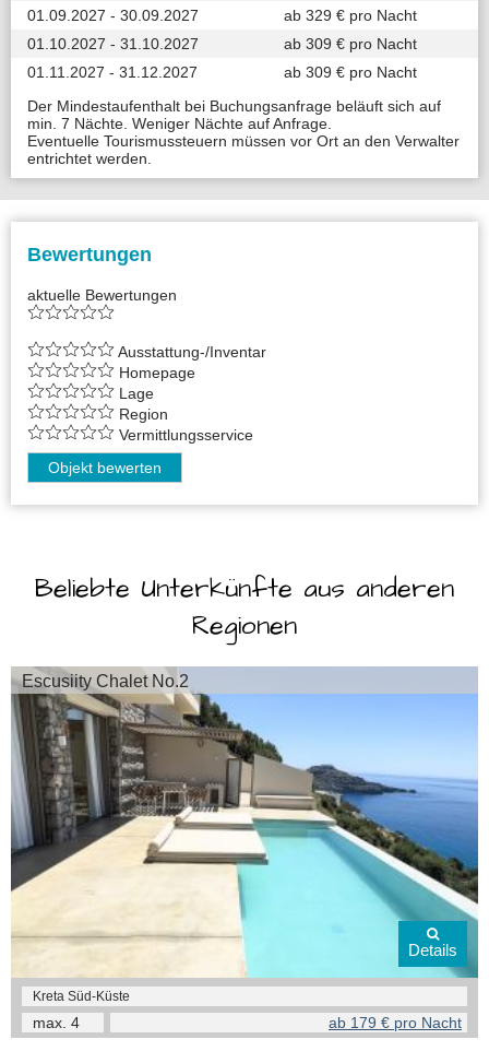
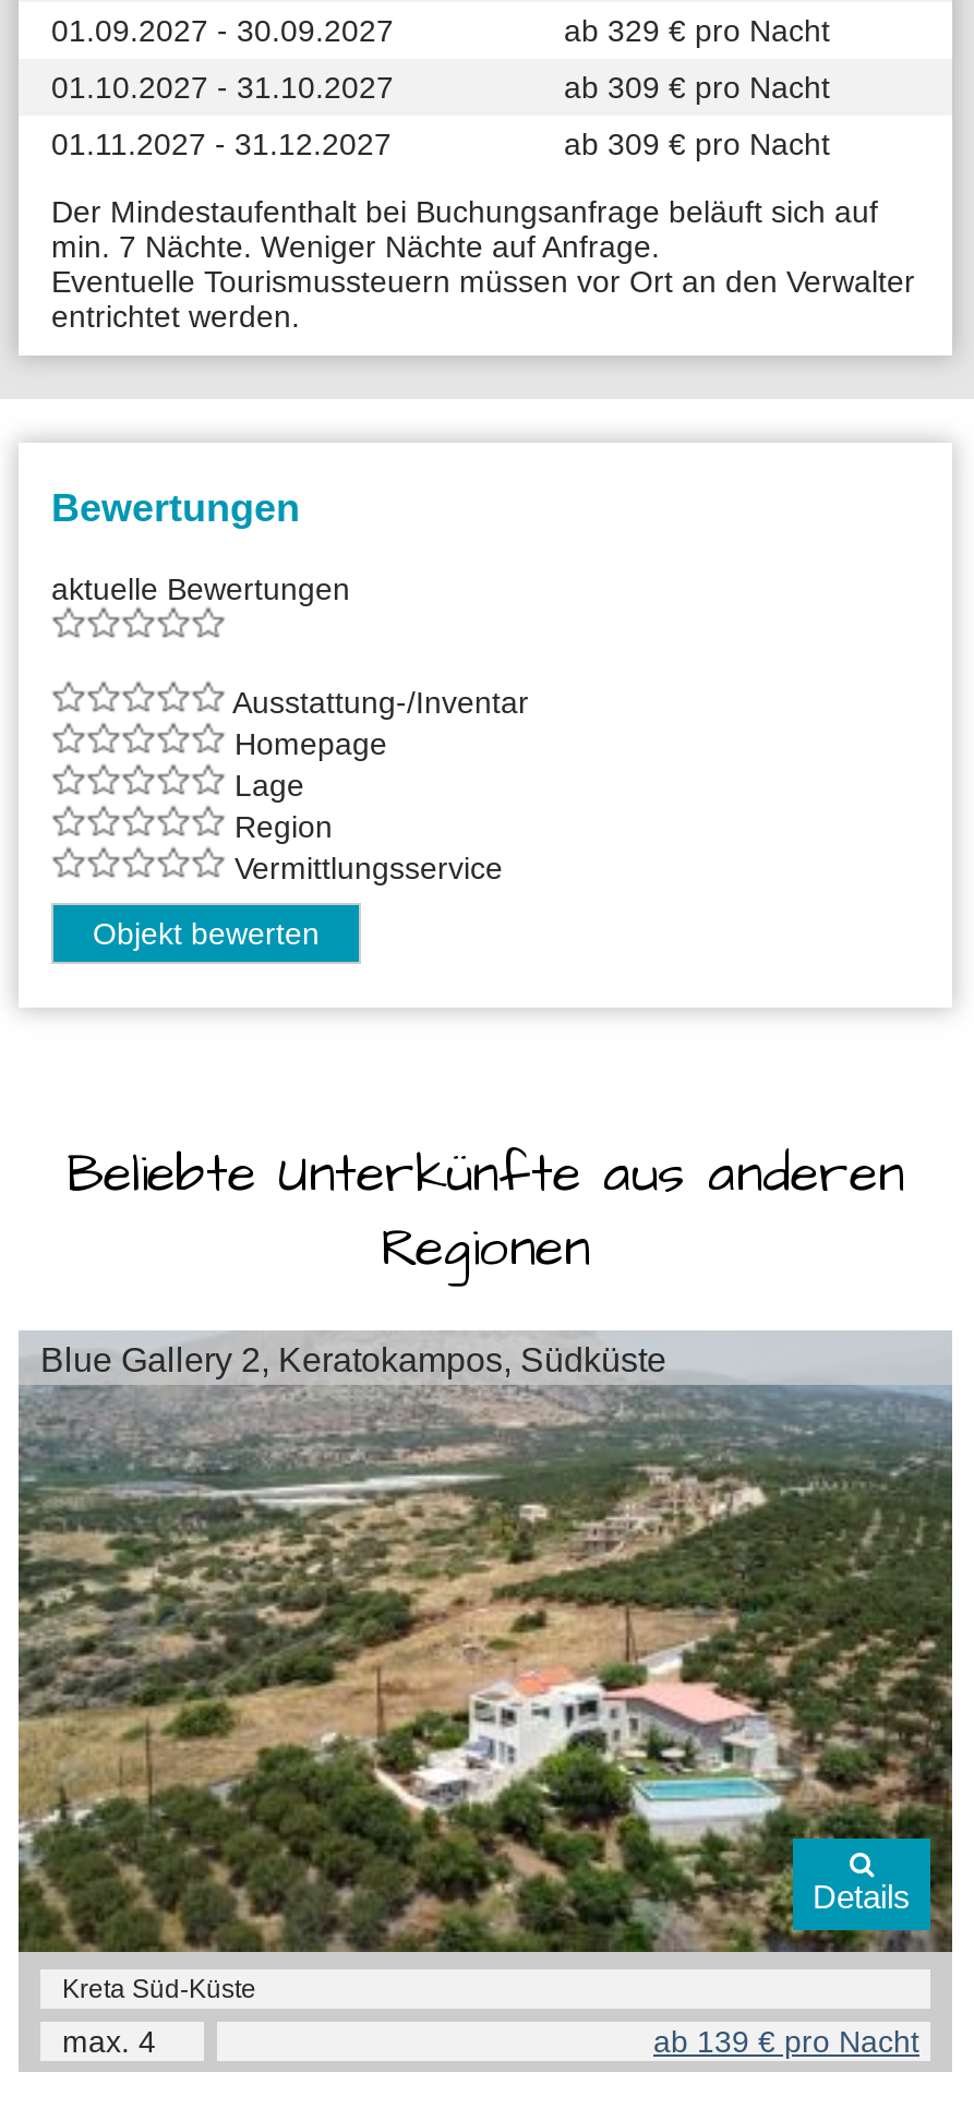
- Escusiity Chalet No.2
+ Blue Gallery 2, Keratokampos, Südküste

- [image]
- ab 179 € pro Nacht
+ [image]
+ ab 139 € pro Nacht
